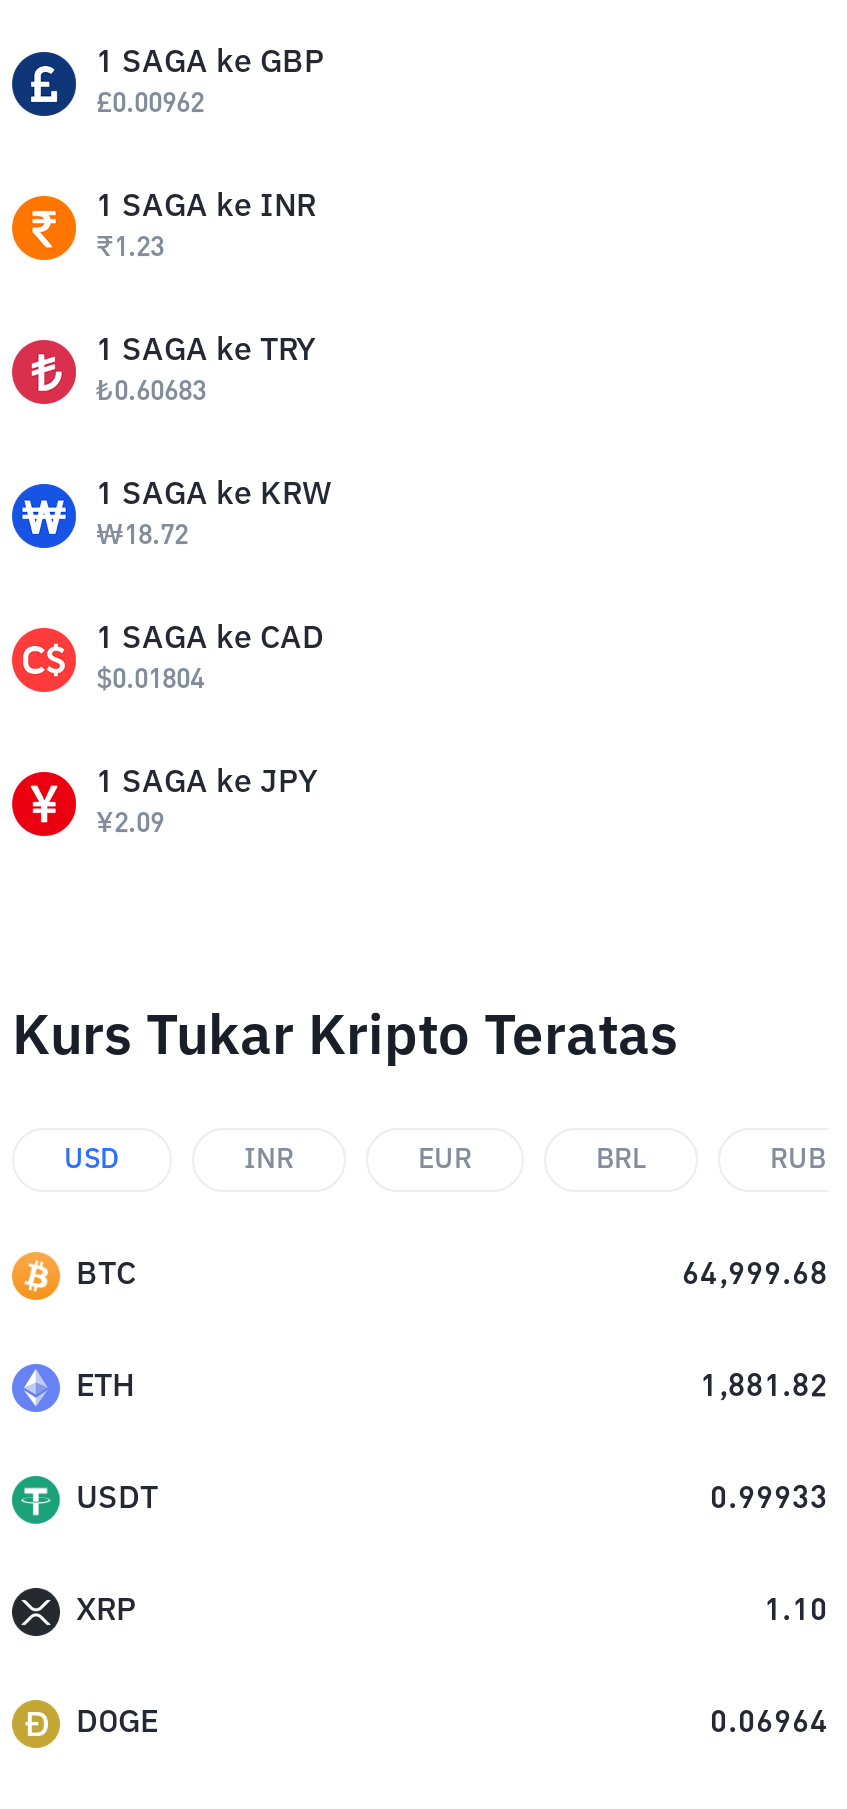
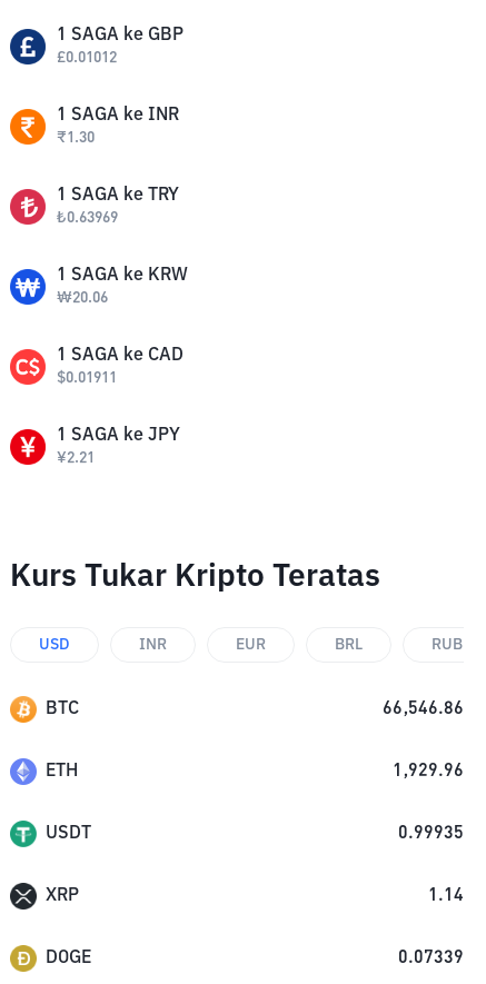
- £0.00962
+ £0.01012

- ₹1.23
+ ₹1.30

- ₺0.60683
+ ₺0.63969

- ₩18.72
+ ₩20.06

- $0.01804
+ $0.01911

- ¥2.09
+ ¥2.21

- 64,999.68
+ 66,546.86

- 1,881.82
+ 1,929.96

- 0.99933
+ 0.99935

- 1.10
+ 1.14

- 0.06964
+ 0.07339
